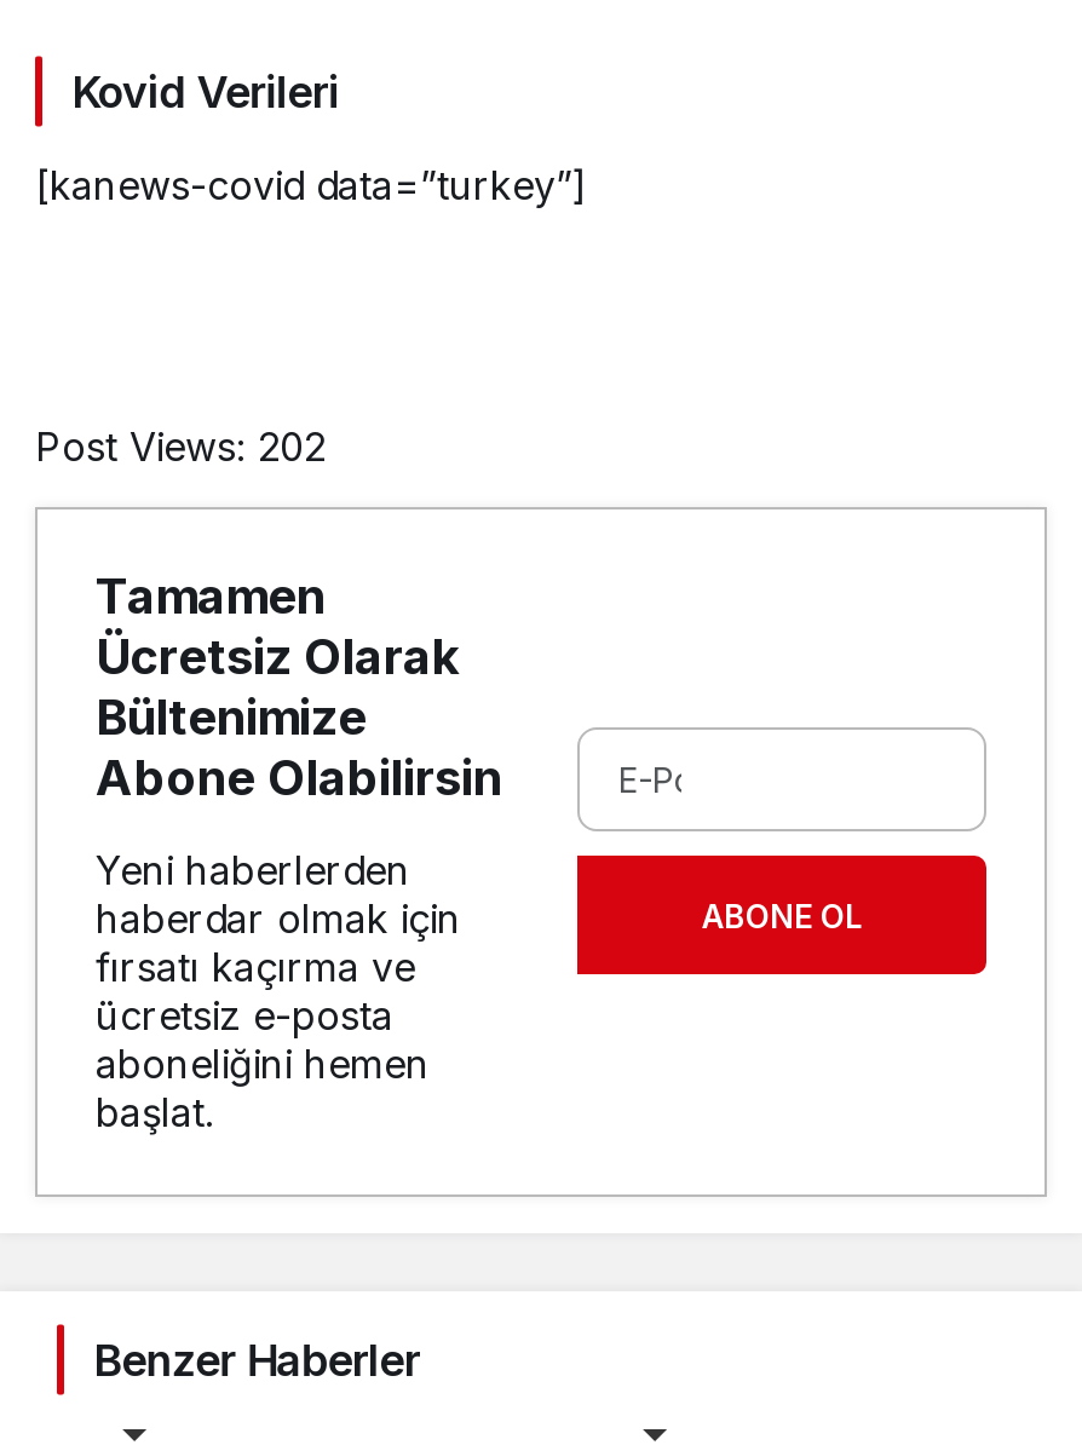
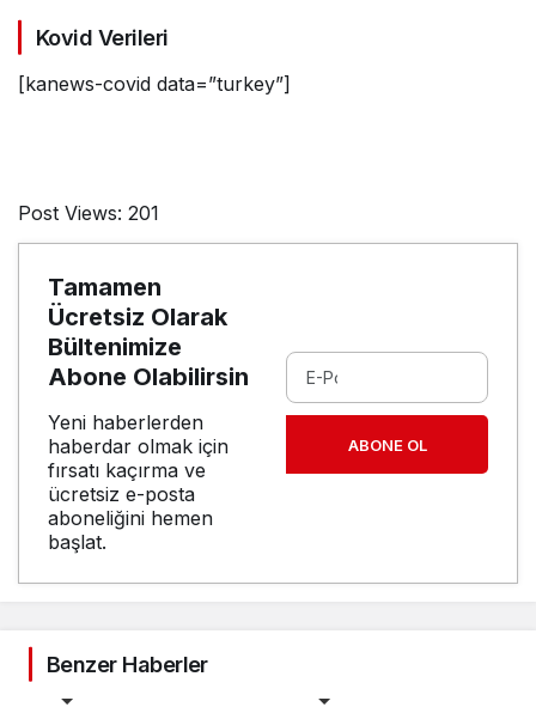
- Post Views: 202
+ Post Views: 201
